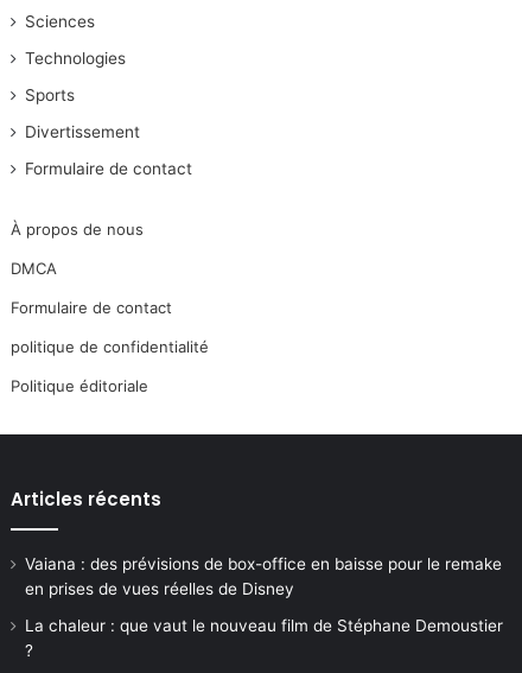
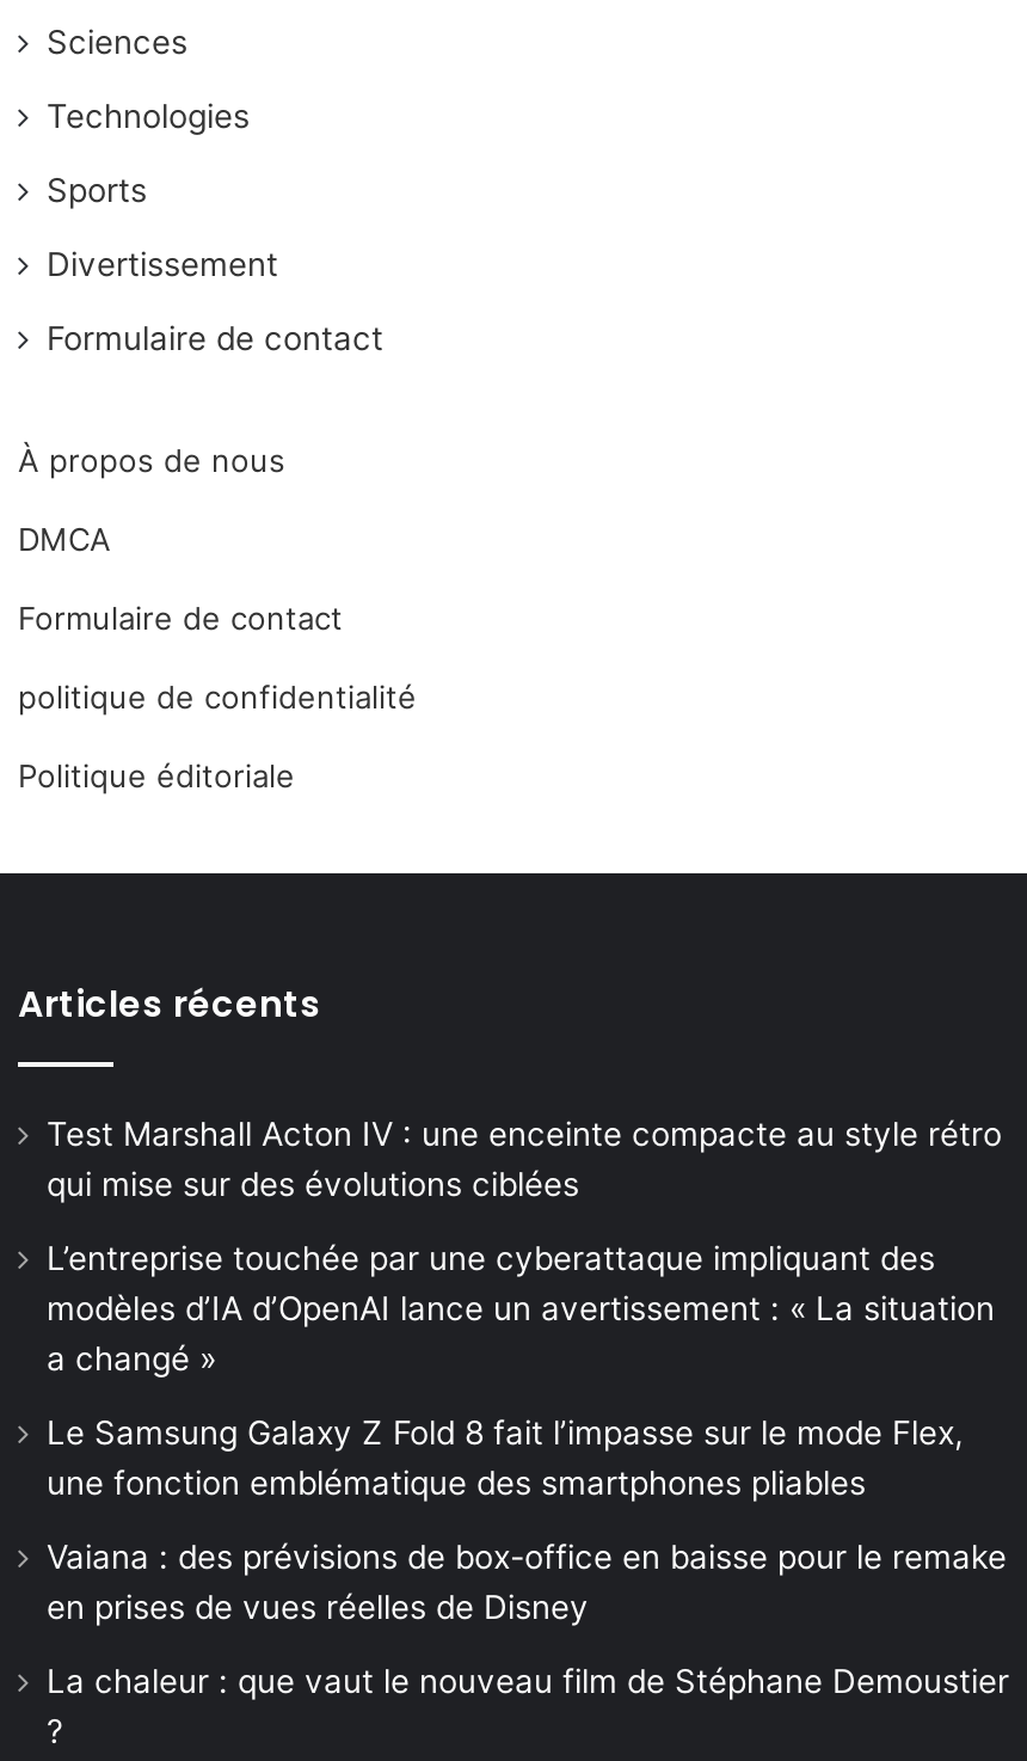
+ Test Marshall Acton IV : une enceinte compacte au style rétro
+ qui mise sur des évolutions ciblées
+ L’entreprise touchée par une cyberattaque impliquant des
+ modèles d’IA d’OpenAI lance un avertissement : « La situation
+ a changé »
+ Le Samsung Galaxy Z Fold 8 fait l’impasse sur le mode Flex,
+ une fonction emblématique des smartphones pliables
